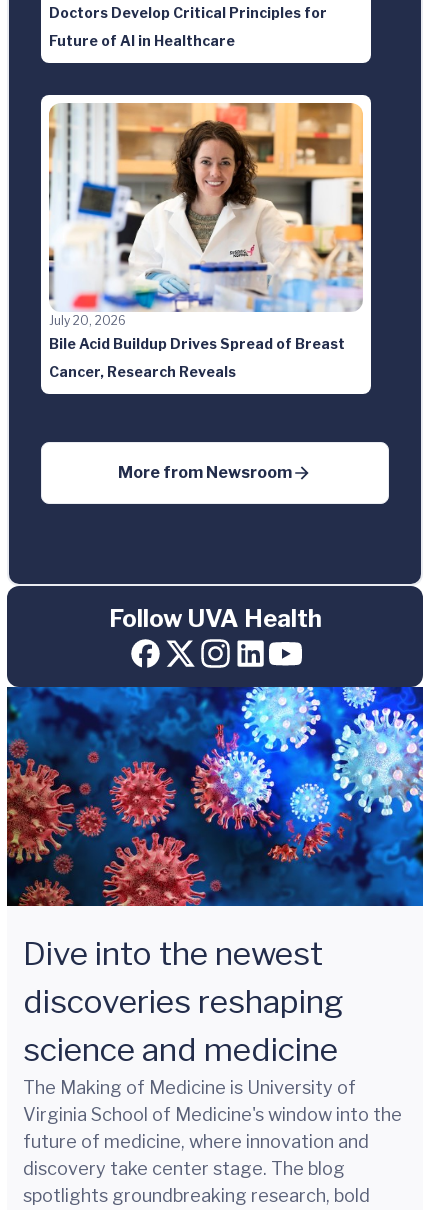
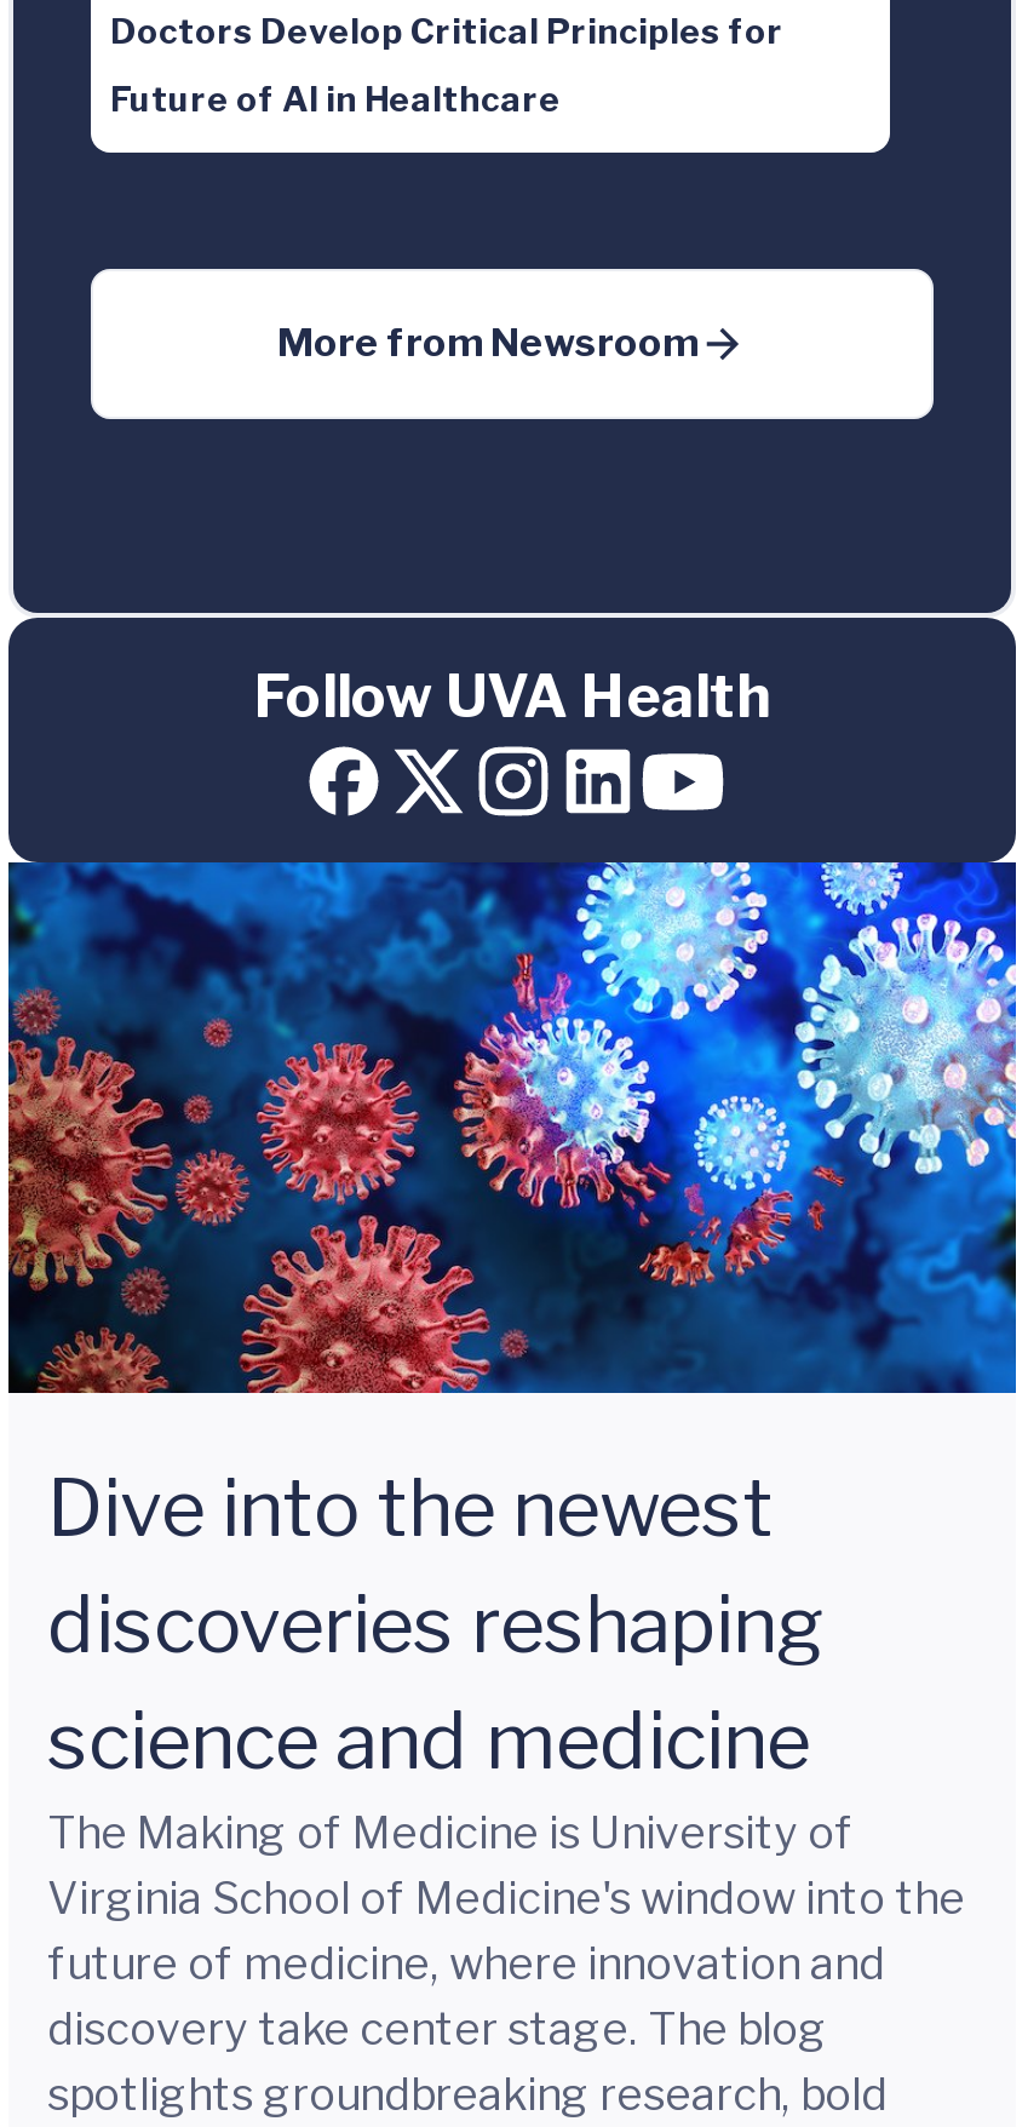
- [image]
- July 20, 2026
- Bile Acid Buildup Drives Spread of Breast
- Cancer, Research Reveals
